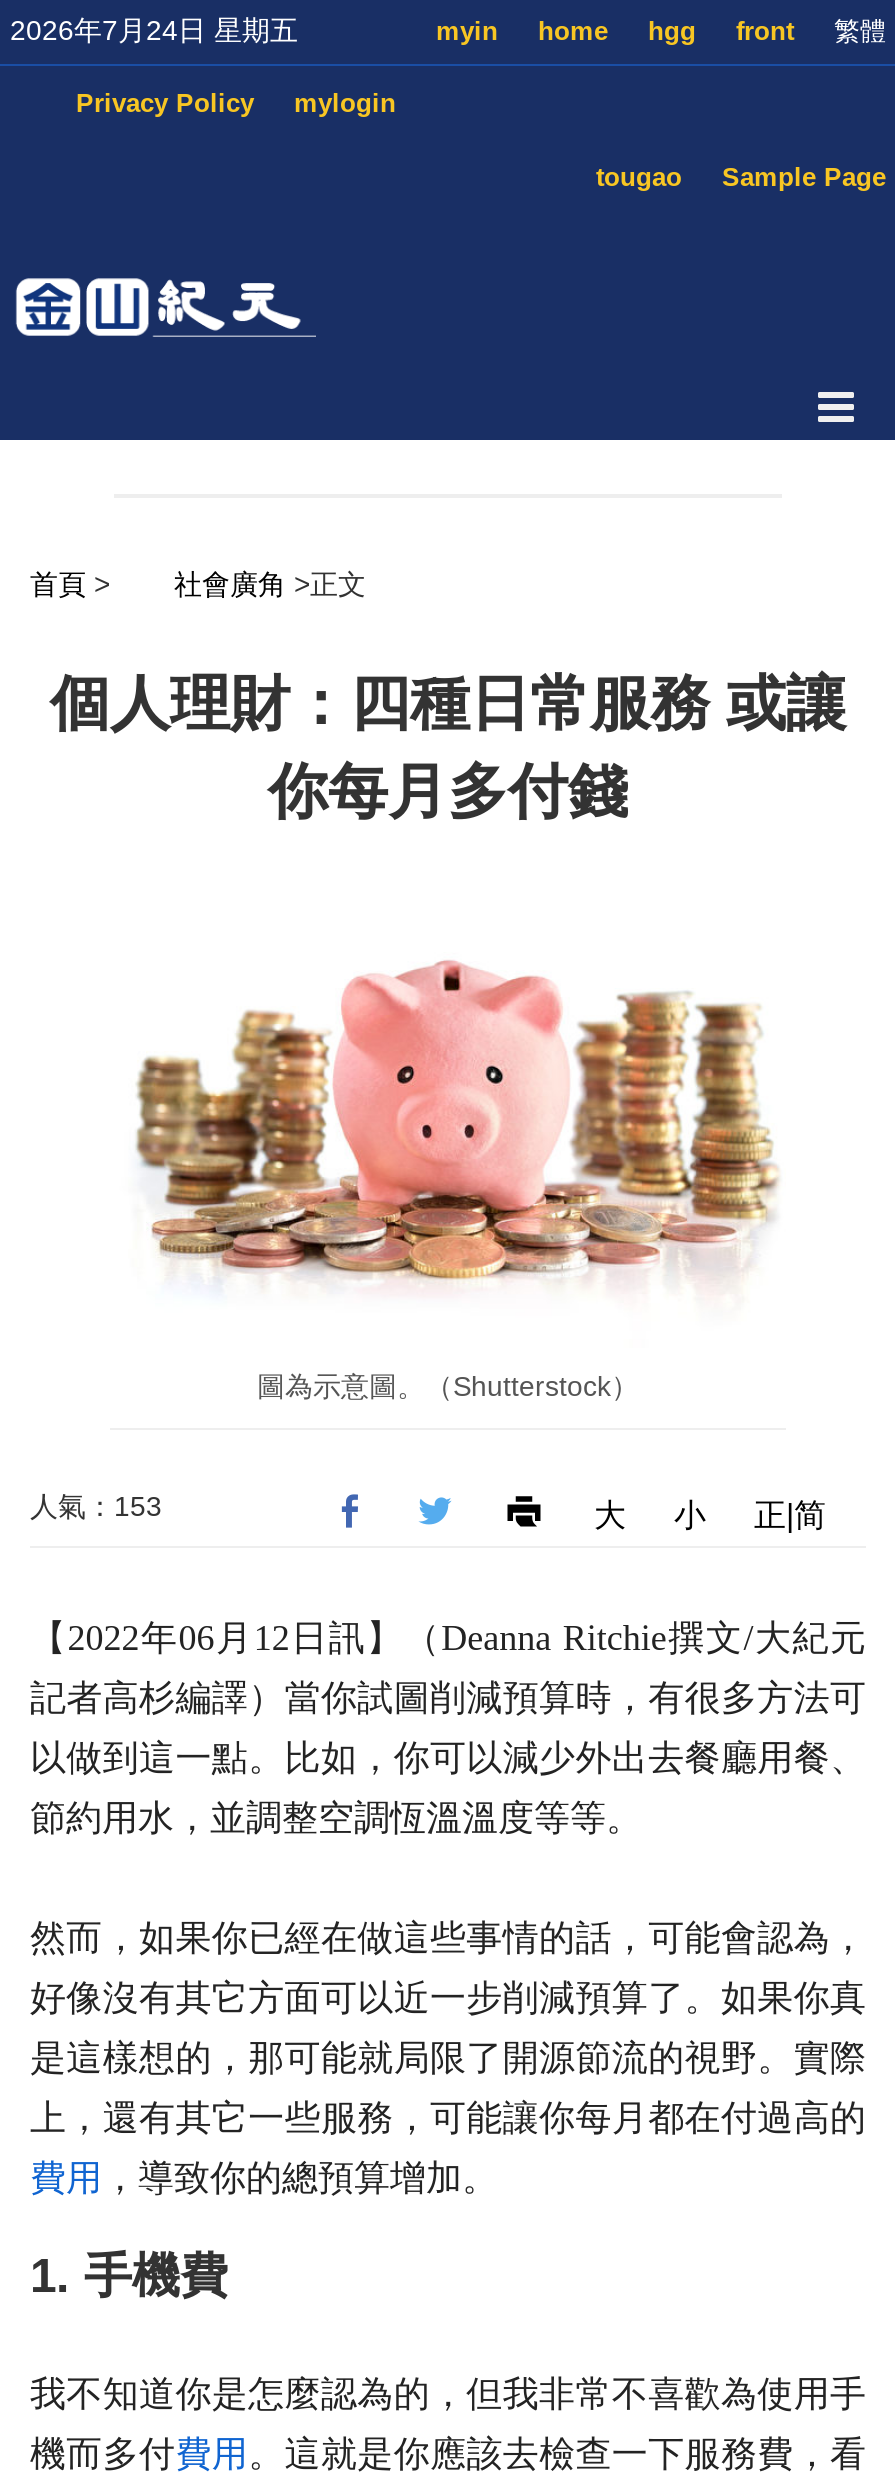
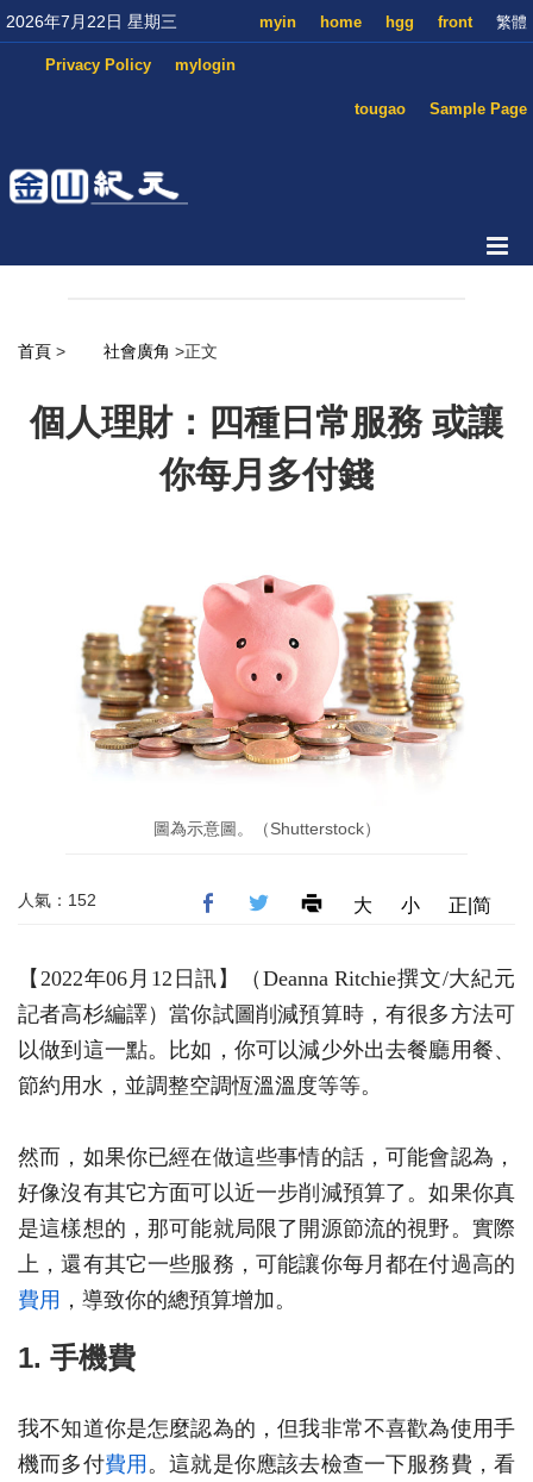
- 2026年7月24日 星期五
+ 2026年7月22日 星期三

- 人氣：153
+ 人氣：152
